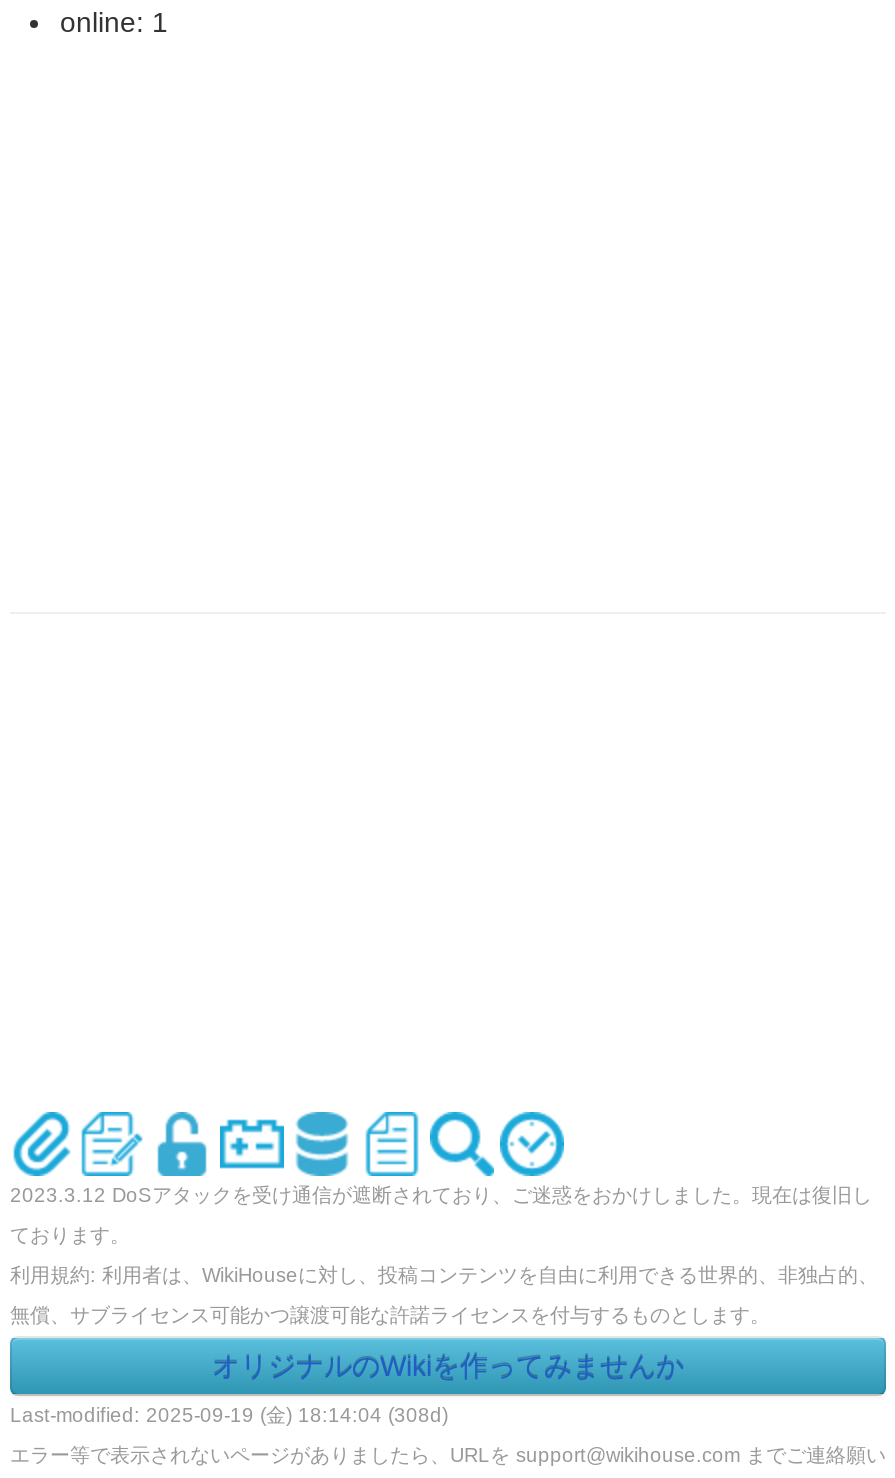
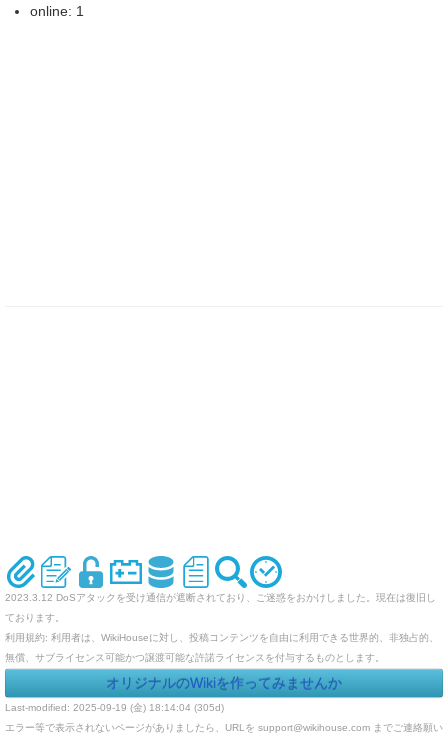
- Last-modified: 2025-09-19 (金) 18:14:04 (308d)
+ Last-modified: 2025-09-19 (金) 18:14:04 (305d)
